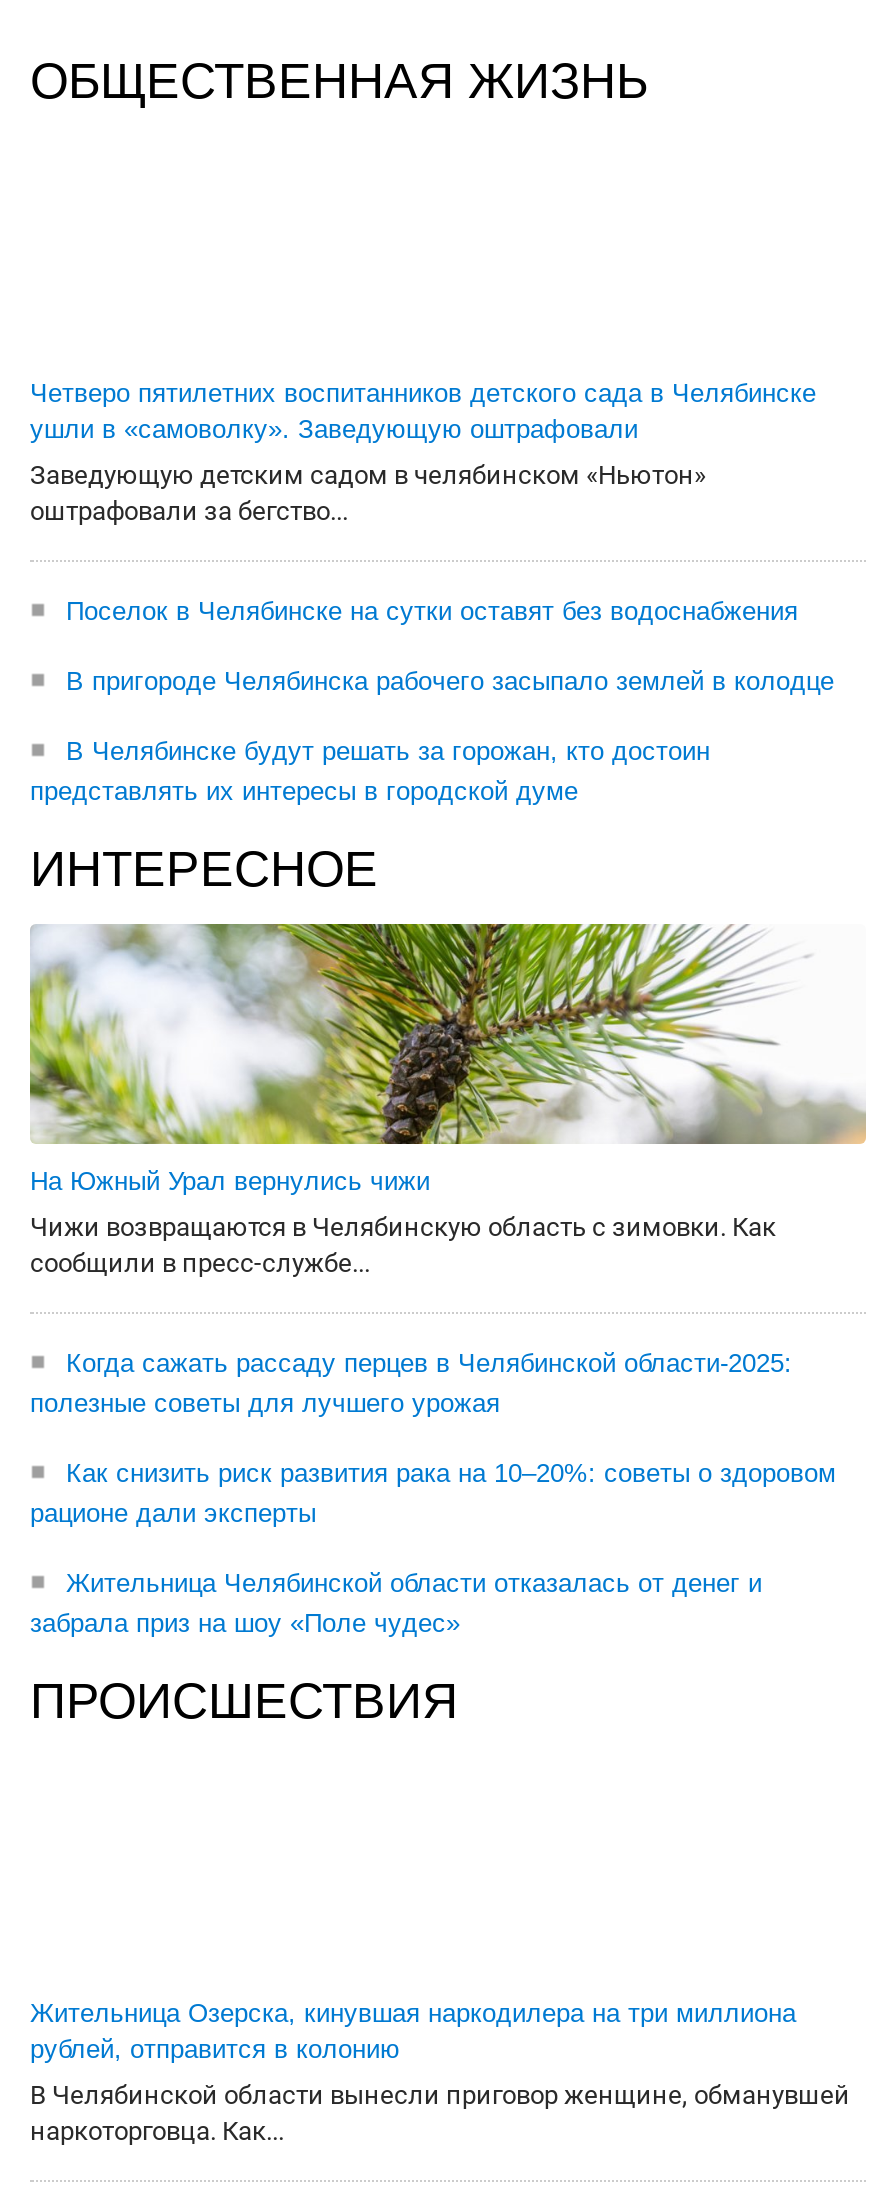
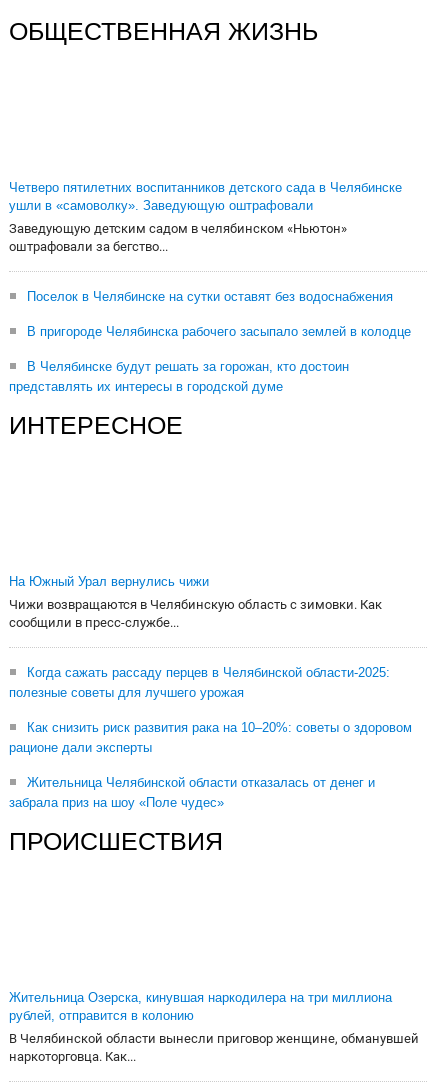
- [image]
